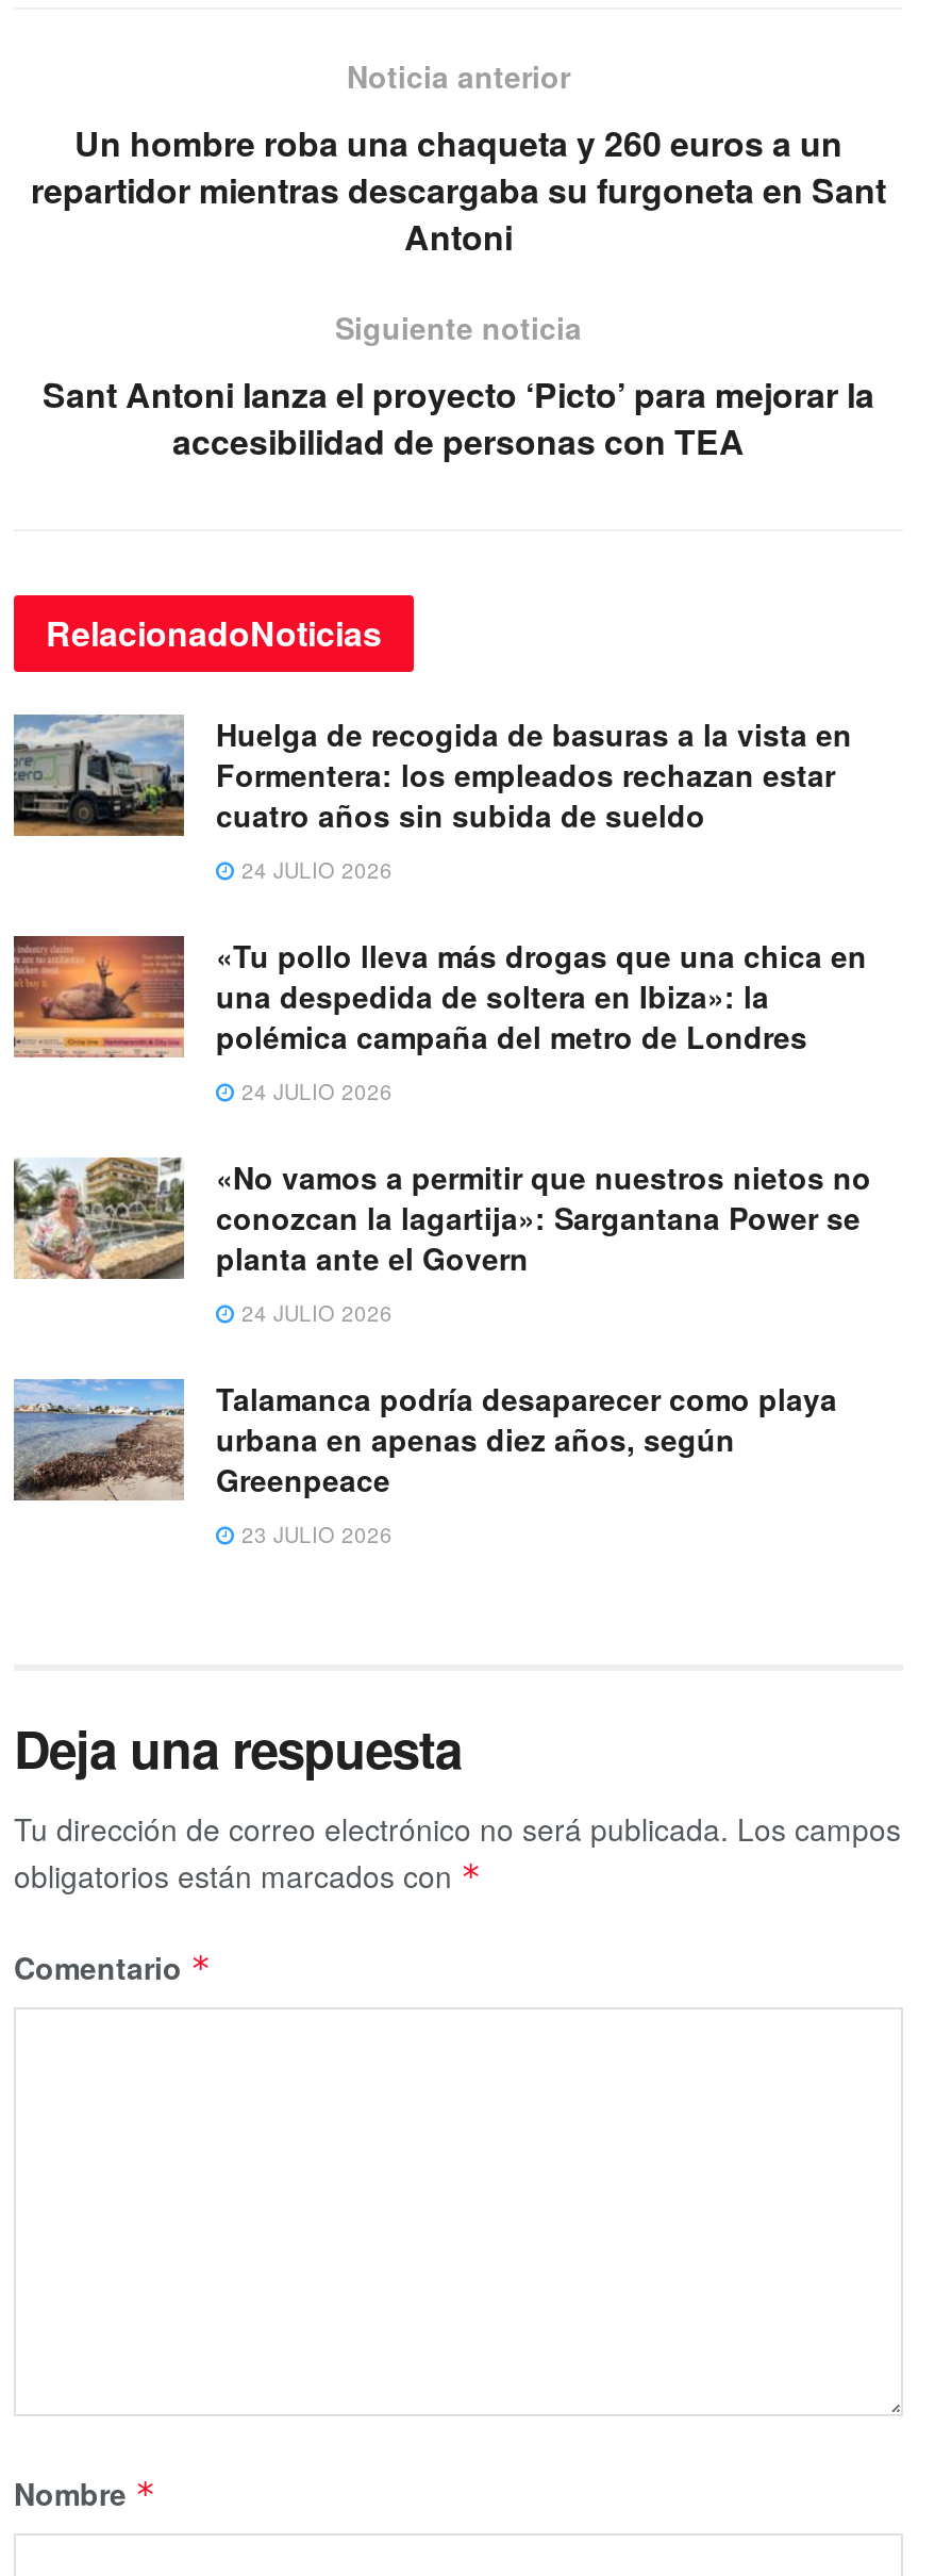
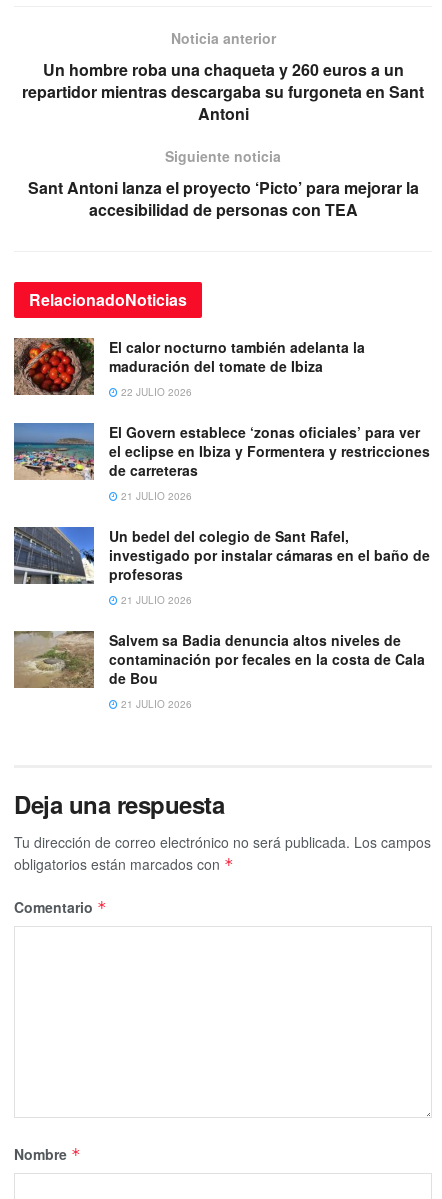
- [image]
- Huelga de recogida de basuras a la vista en
- Formentera: los empleados rechazan estar
- cuatro años sin subida de sueldo
- 24 JULIO 2026
+ [image]
+ El calor nocturno también adelanta la
+ maduración del tomate de Ibiza
+ 22 JULIO 2026

- [image]
- «Tu pollo lleva más drogas que una chica en
- una despedida de soltera en Ibiza»: la
- polémica campaña del metro de Londres
- 24 JULIO 2026
+ [image]
+ El Govern establece ‘zonas oficiales’ para ver
+ el eclipse en Ibiza y Formentera y restricciones
+ de carreteras
+ 21 JULIO 2026

- [image]
- «No vamos a permitir que nuestros nietos no
- conozcan la lagartija»: Sargantana Power se
- planta ante el Govern
- 24 JULIO 2026
+ [image]
+ Un bedel del colegio de Sant Rafel,
+ investigado por instalar cámaras en el baño de
+ profesoras
+ 21 JULIO 2026

- [image]
- Talamanca podría desaparecer como playa
- urbana en apenas diez años, según
- Greenpeace
- 23 JULIO 2026
+ [image]
+ Salvem sa Badia denuncia altos niveles de
+ contaminación por fecales en la costa de Cala
+ de Bou
+ 21 JULIO 2026
